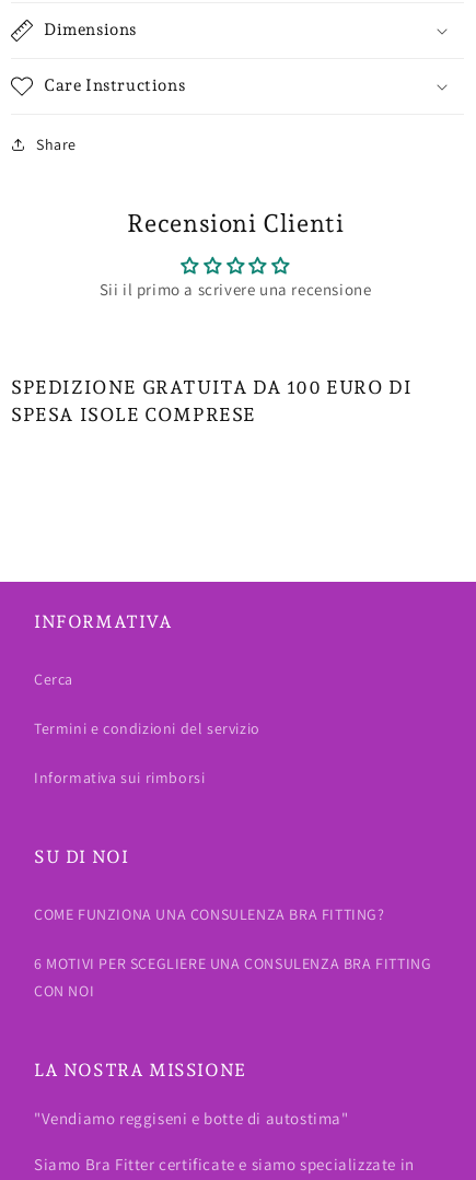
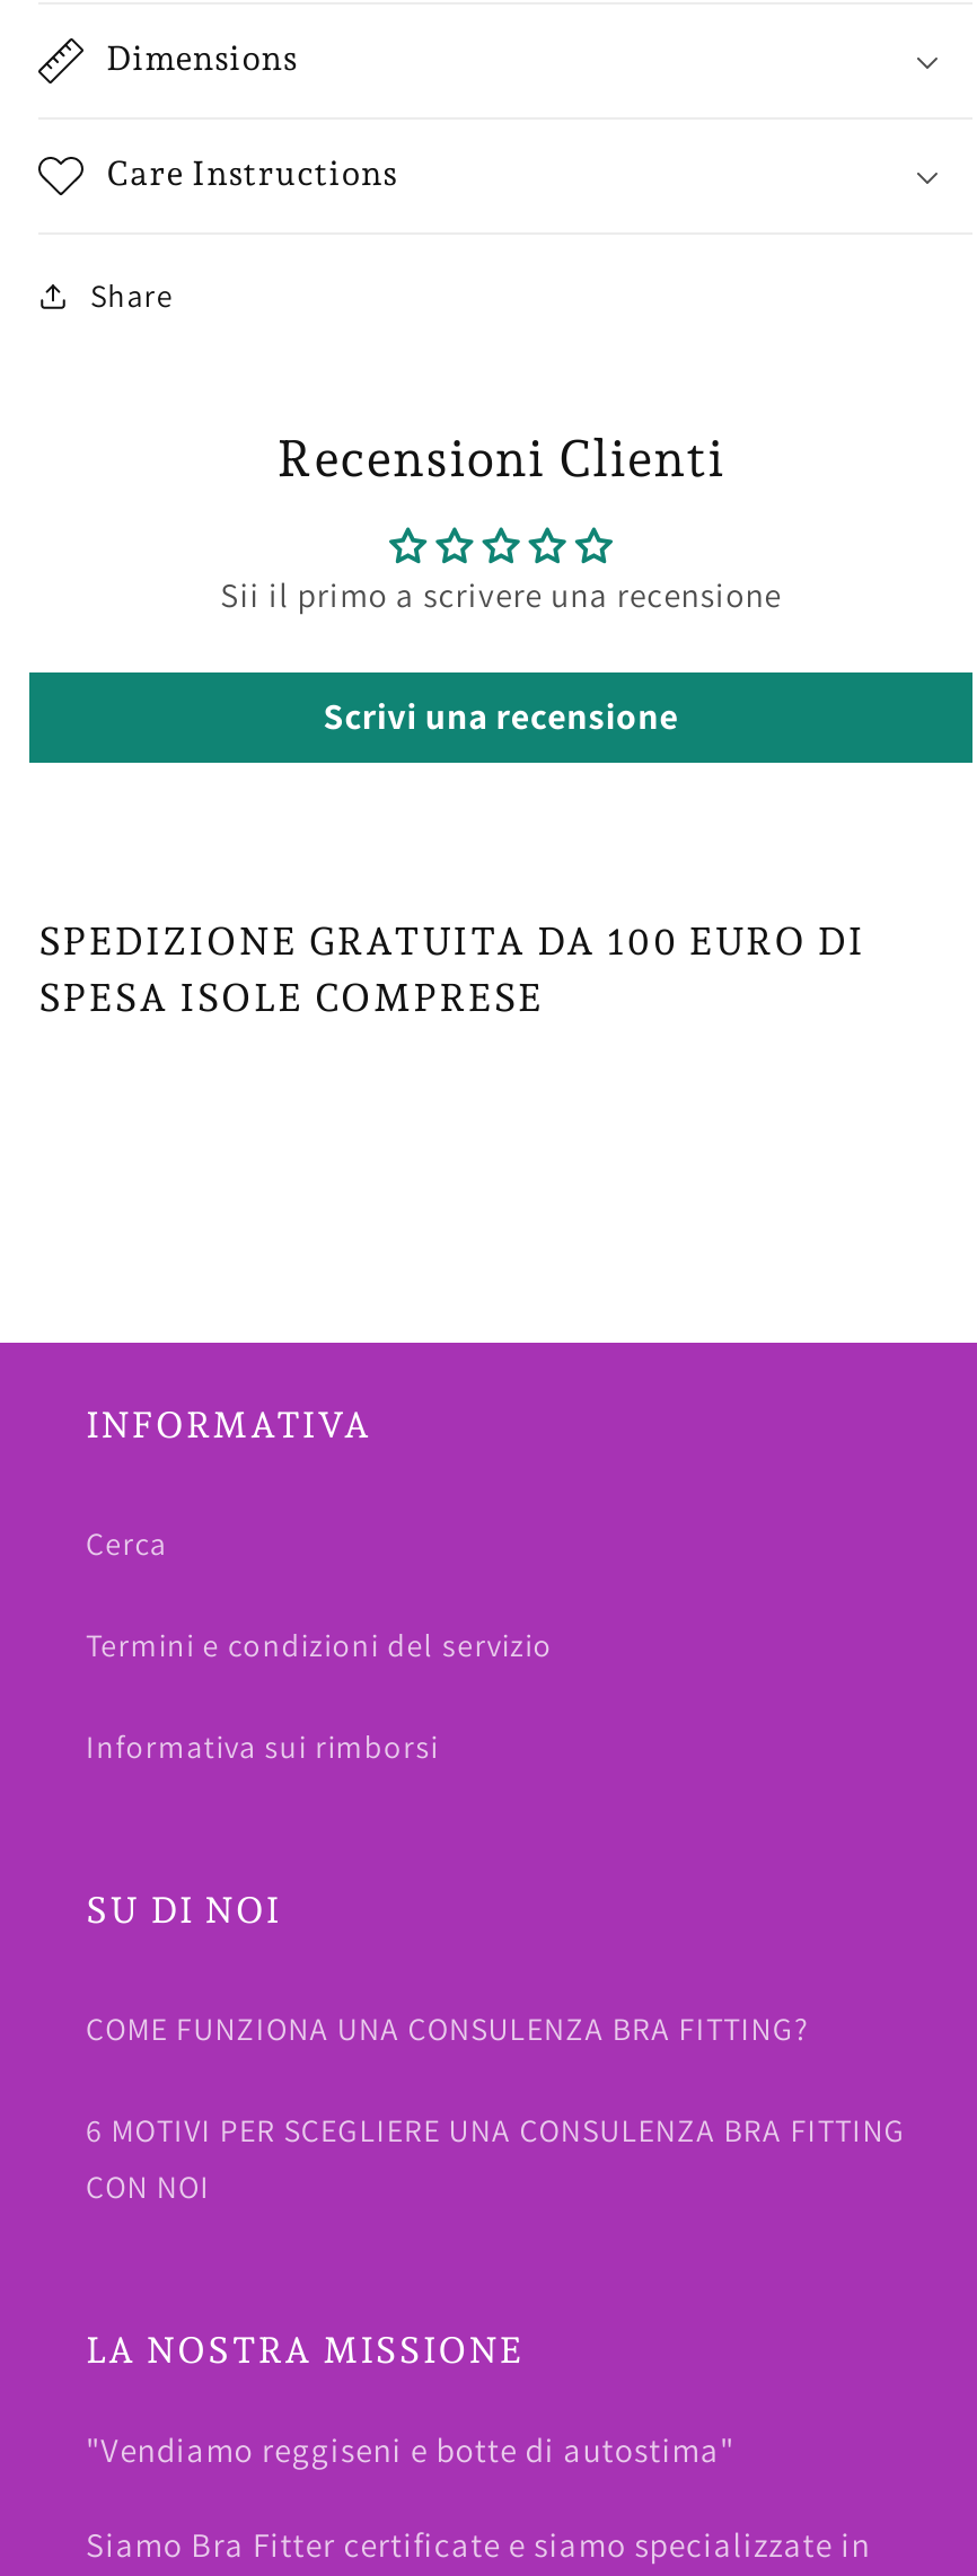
+ Scrivi una recensione
